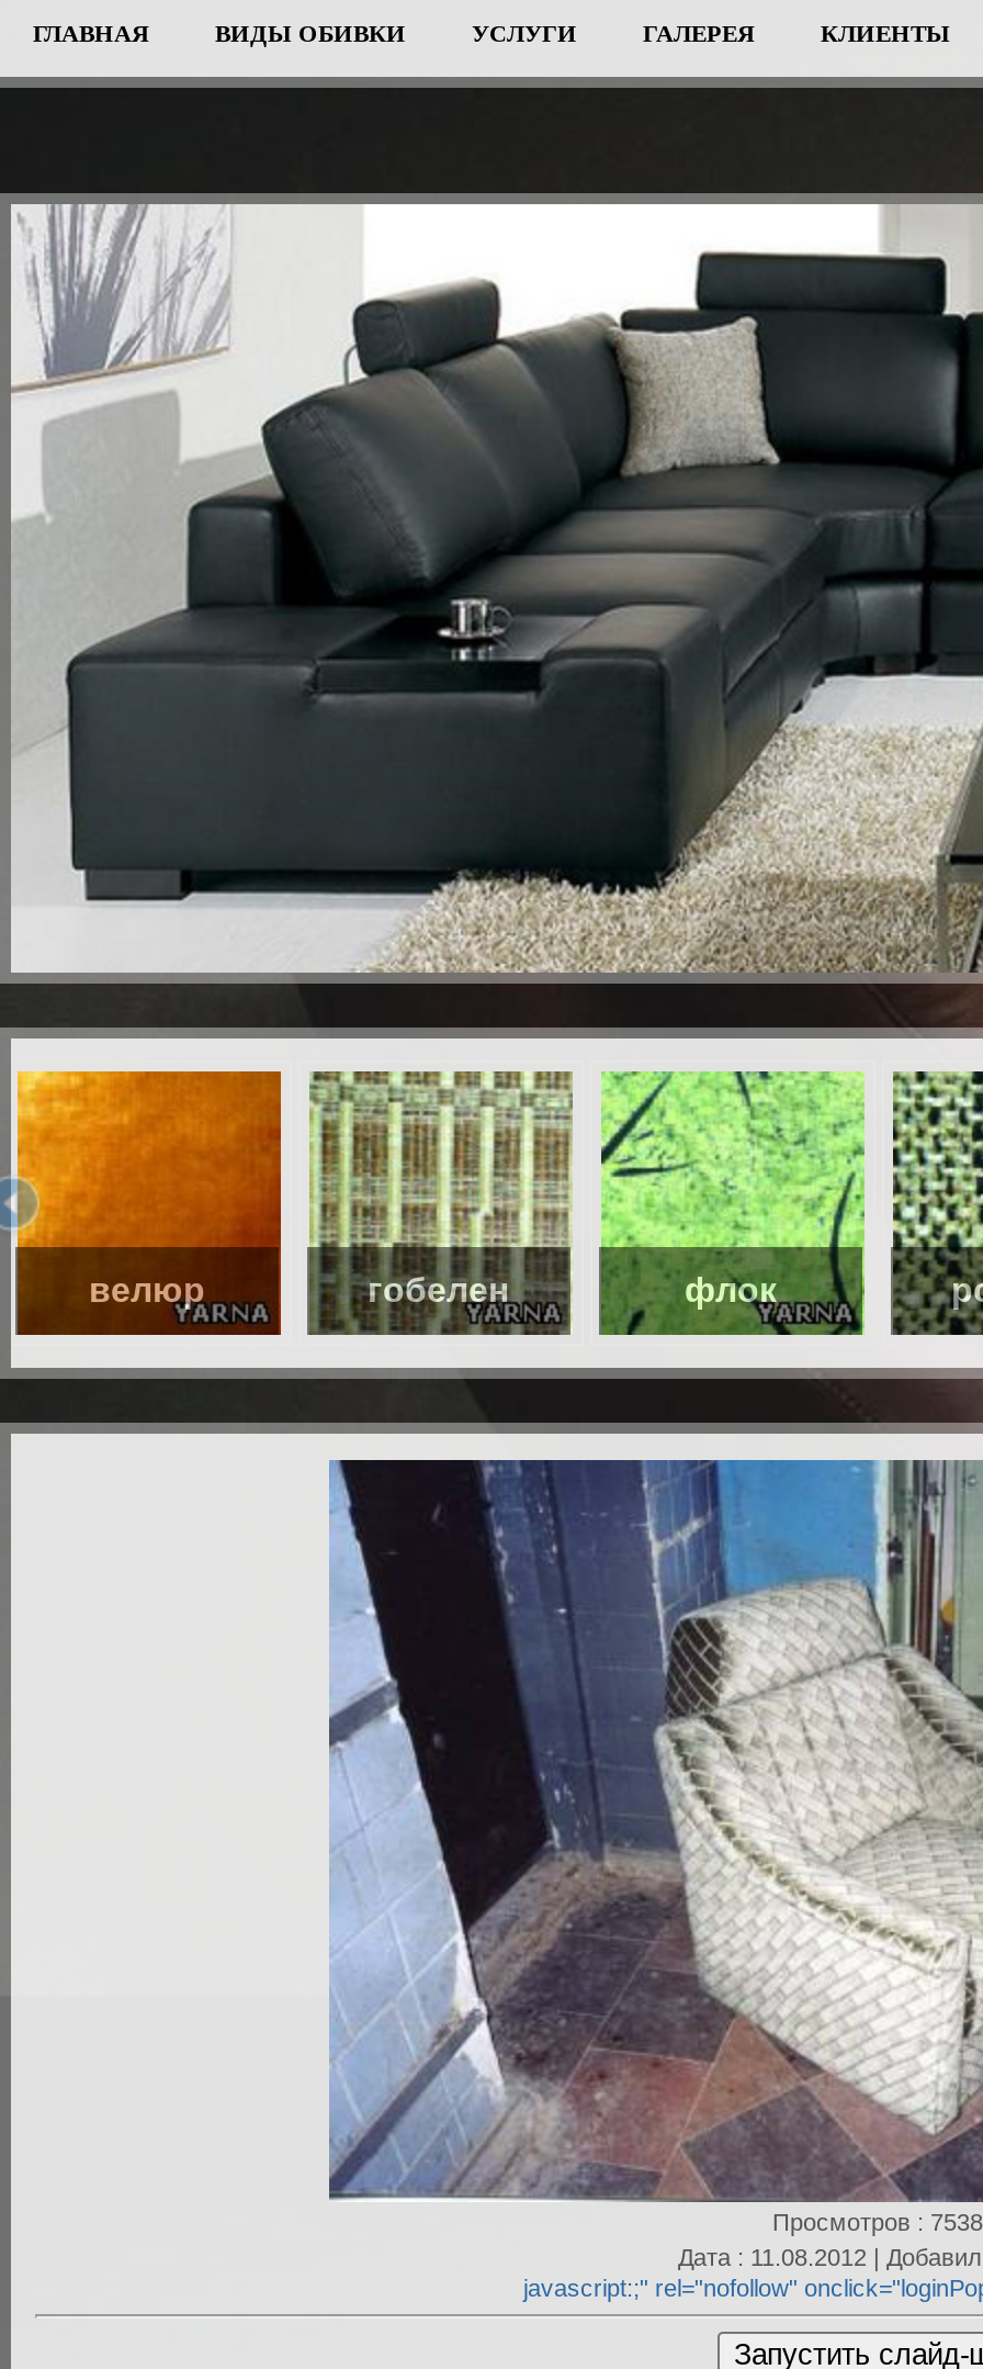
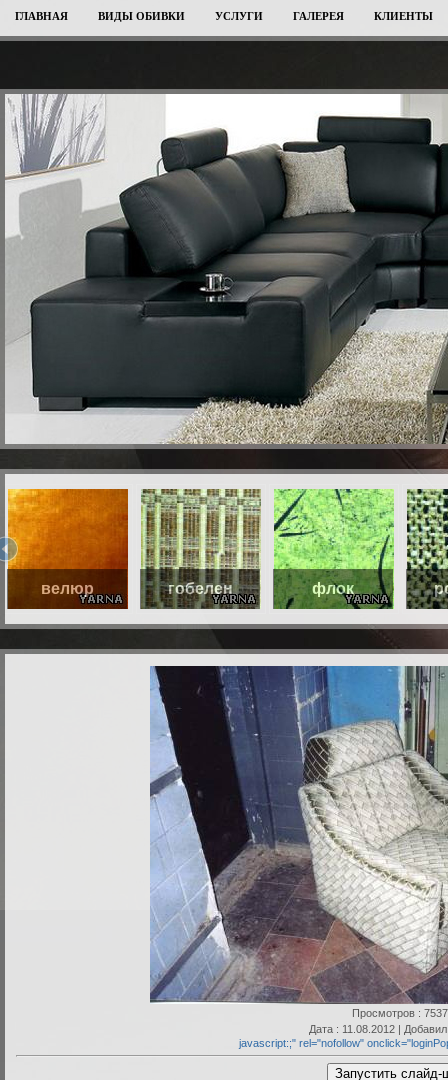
- Просмотров: 7538
+ Просмотров: 7537
